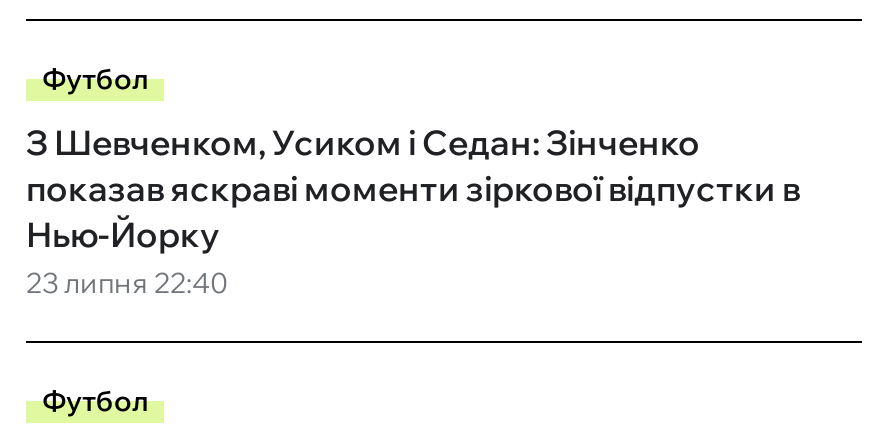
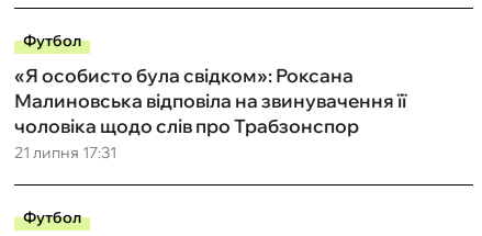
- З Шевченком, Усиком і Седан: Зінченко
- показав яскраві моменти зіркової відпустки в
- Нью-Йорку
+ «Я особисто була свідком»: Роксана
+ Малиновська відповіла на звинувачення її
+ чоловіка щодо слів про Трабзонспор

- 23 липня 22:40
+ 21 липня 17:31
